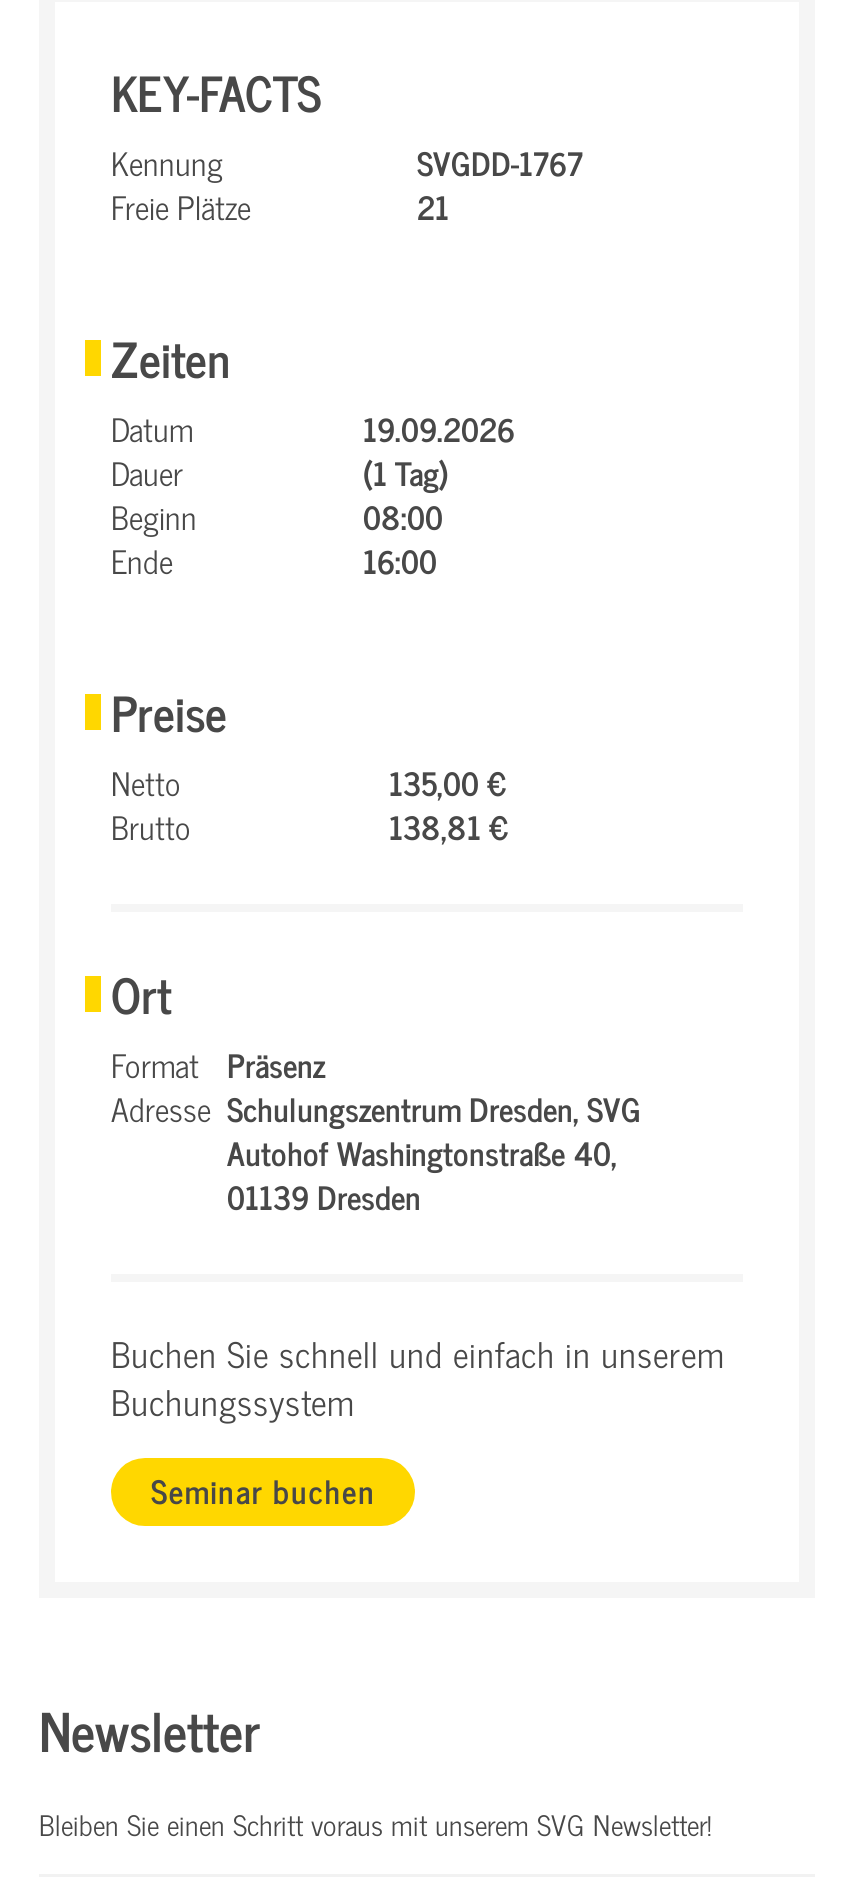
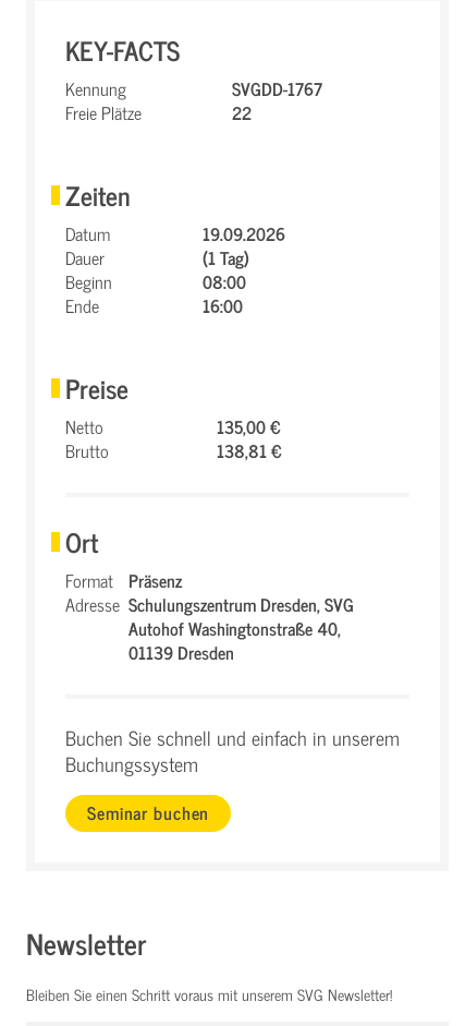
- 21
+ 22
